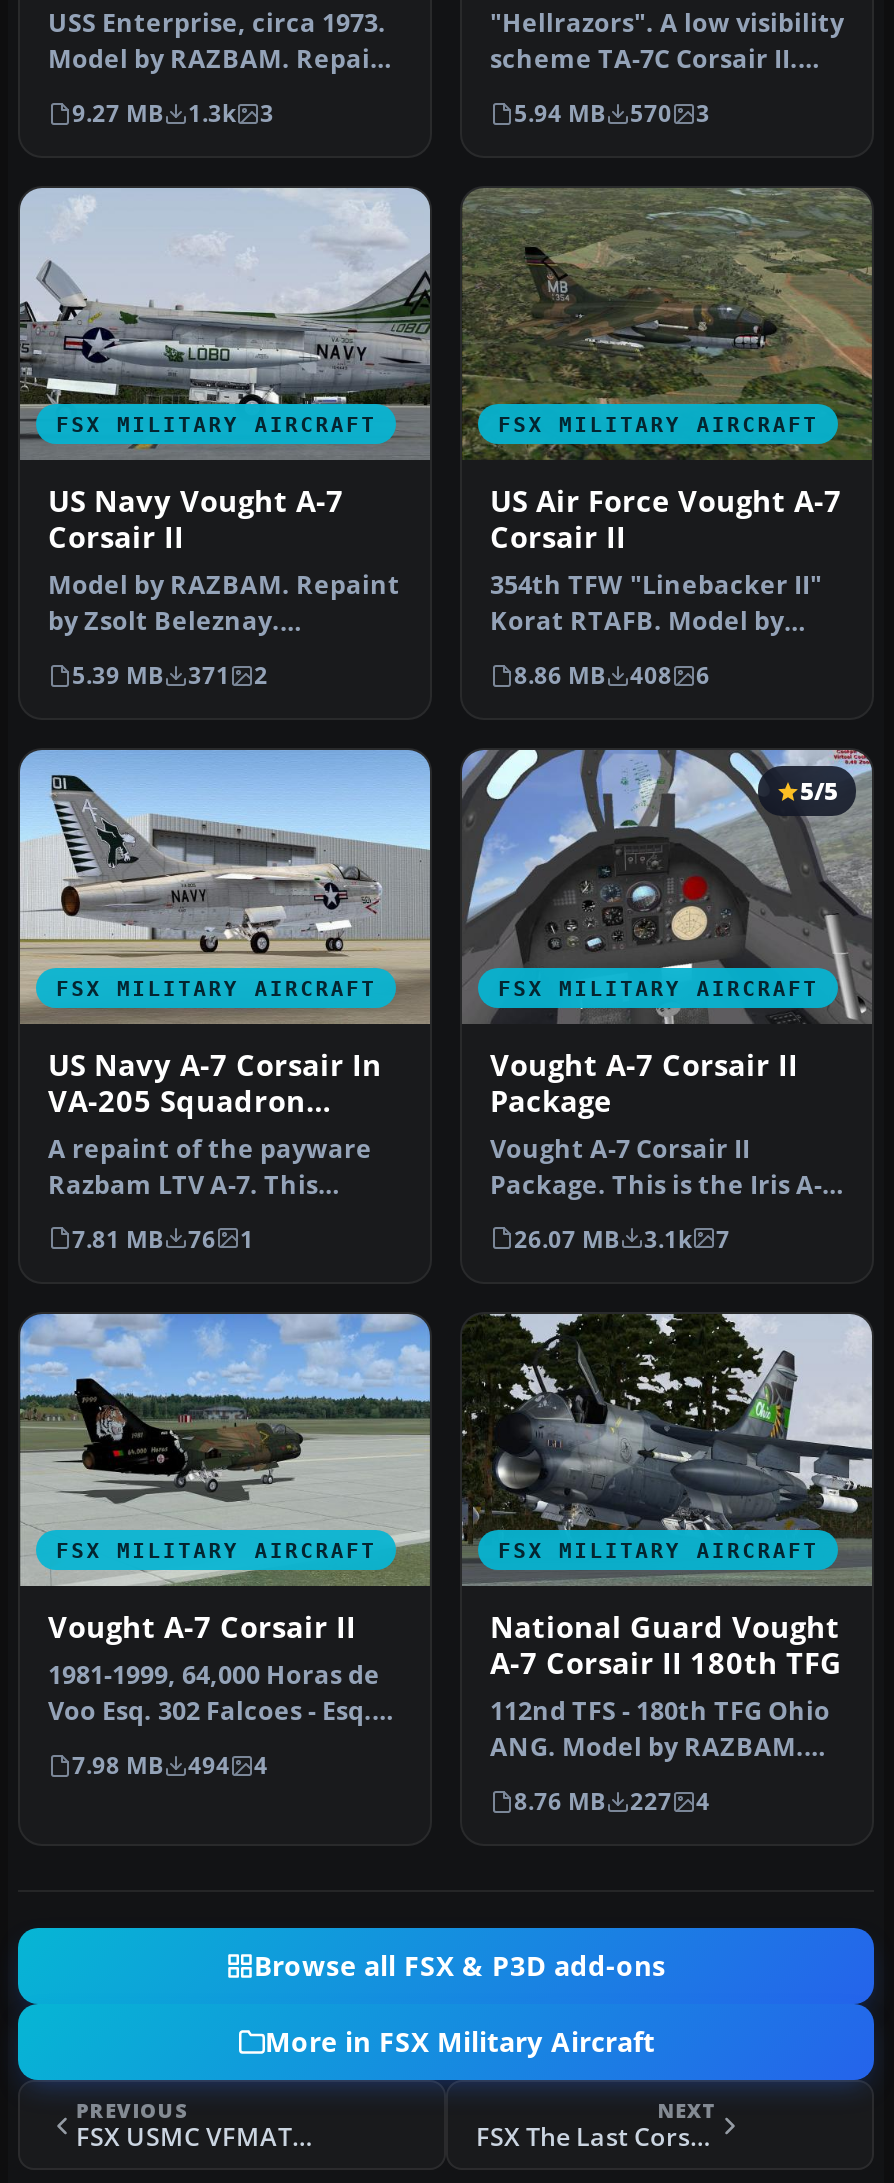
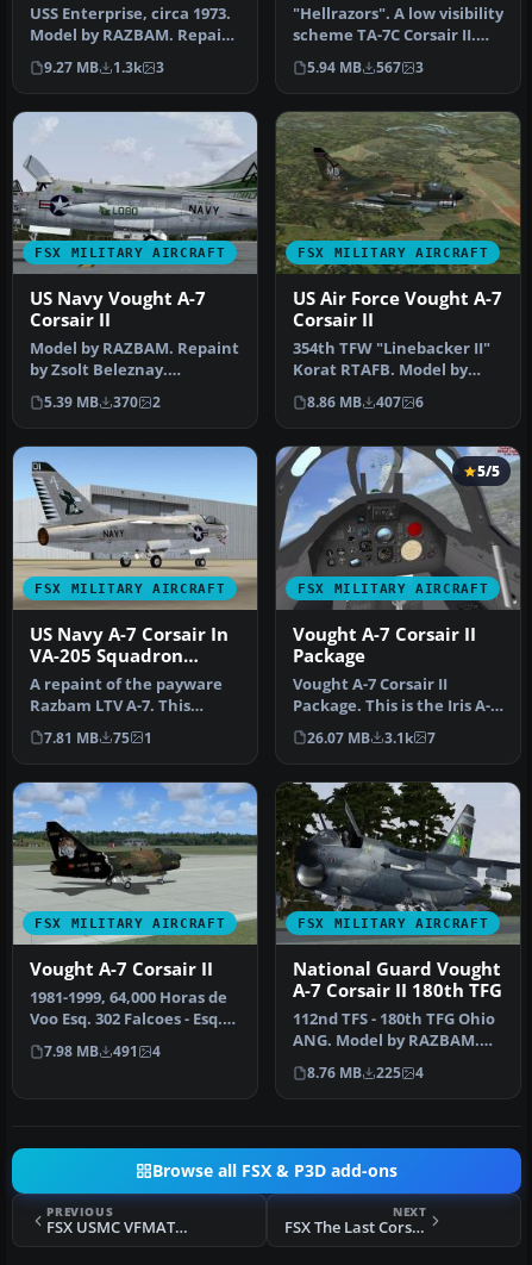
- 5.94 MB 570 3
+ 5.94 MB 567 3

- 5.39 MB 371 2
+ 5.39 MB 370 2

- 8.86 MB 408 6
+ 8.86 MB 407 6

- 7.81 MB 76 1
+ 7.81 MB 75 1

- 7.98 MB 494 4
+ 7.98 MB 491 4

- 8.76 MB 227 4
+ 8.76 MB 225 4

- More in FSX Military Aircraft
